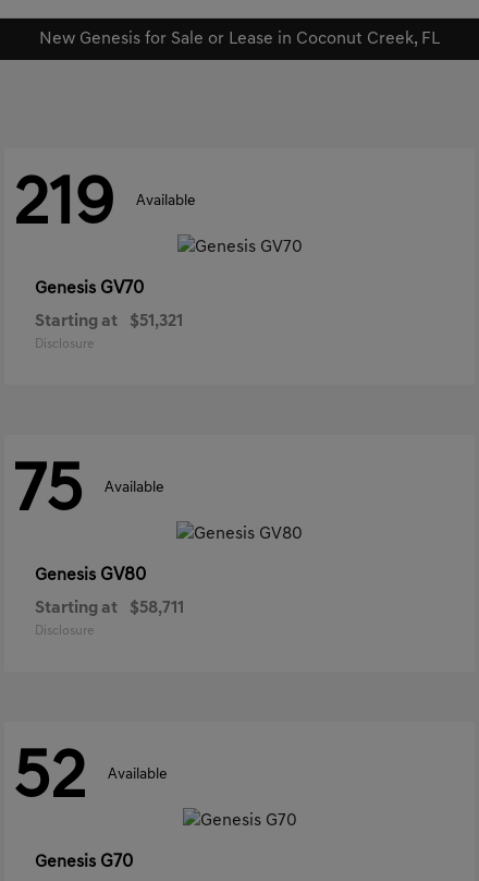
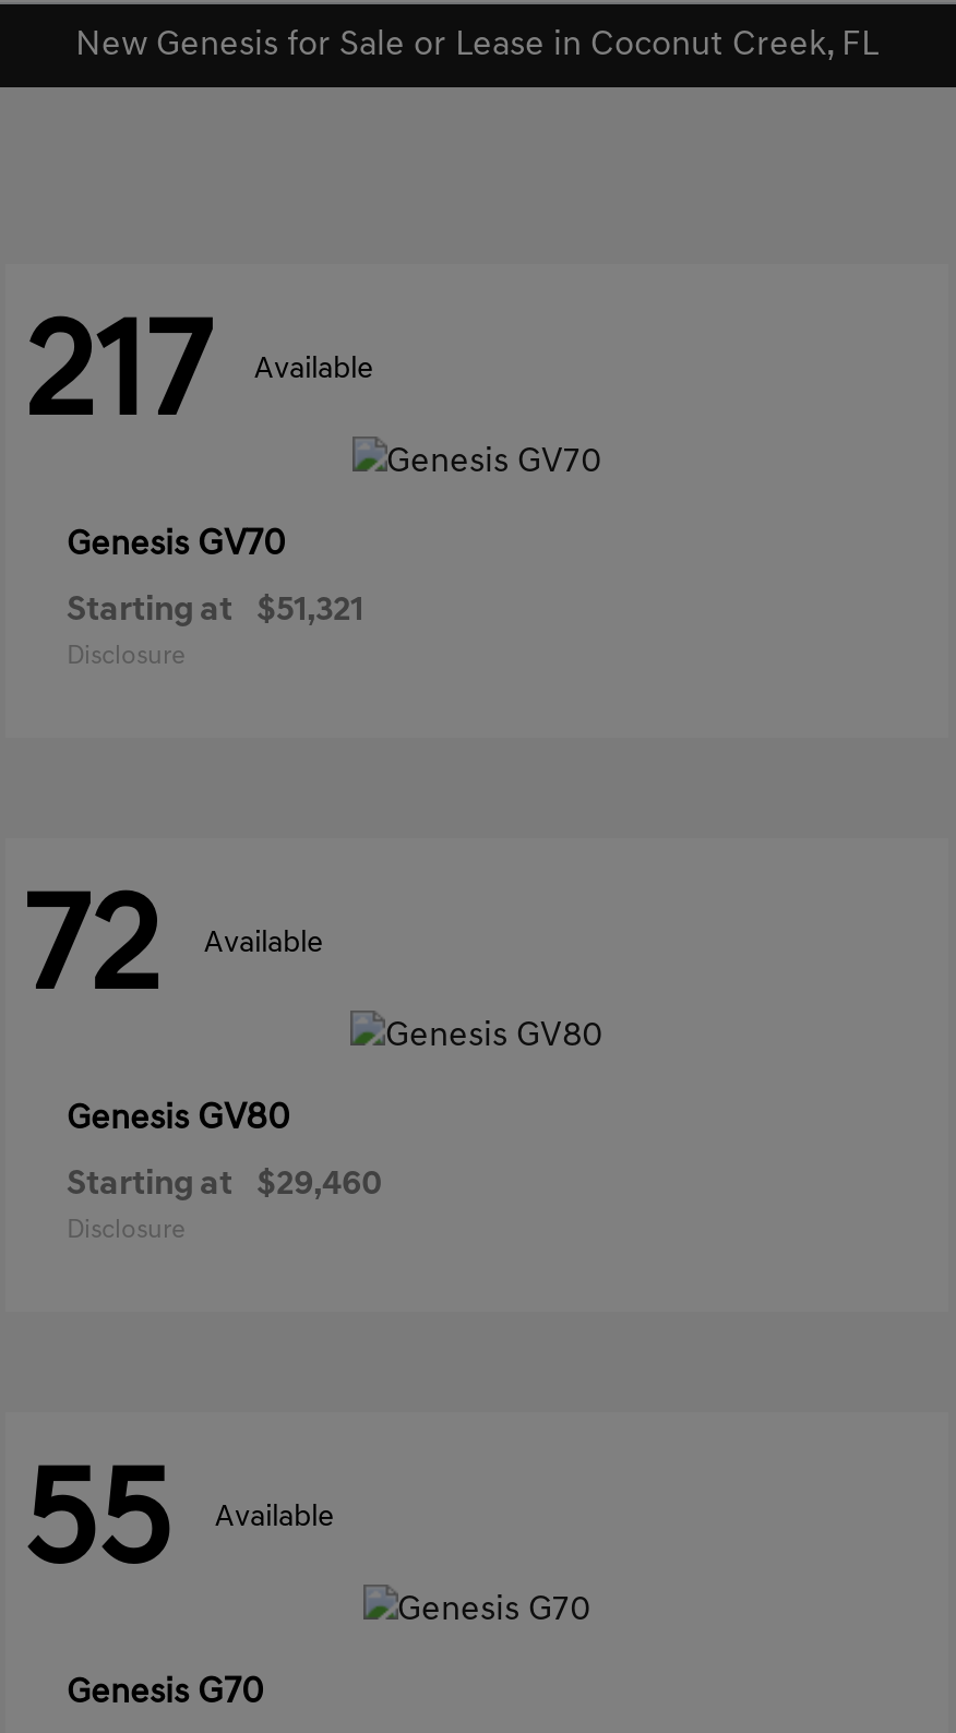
- 219 Available
+ 217 Available

- 75 Available
+ 72 Available

- Starting at $58,711
+ Starting at $29,460

- 52 Available
+ 55 Available
